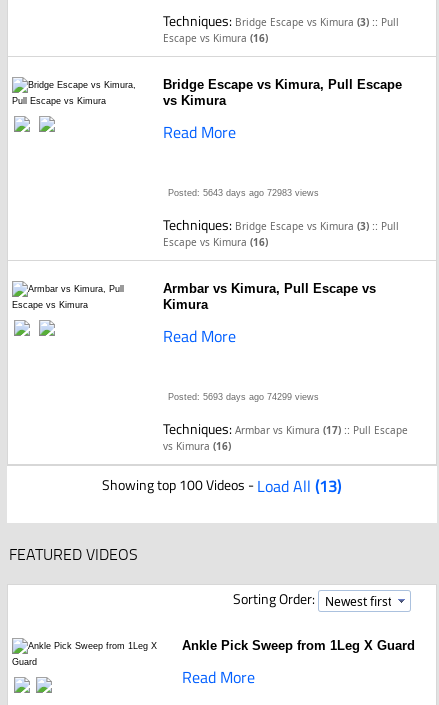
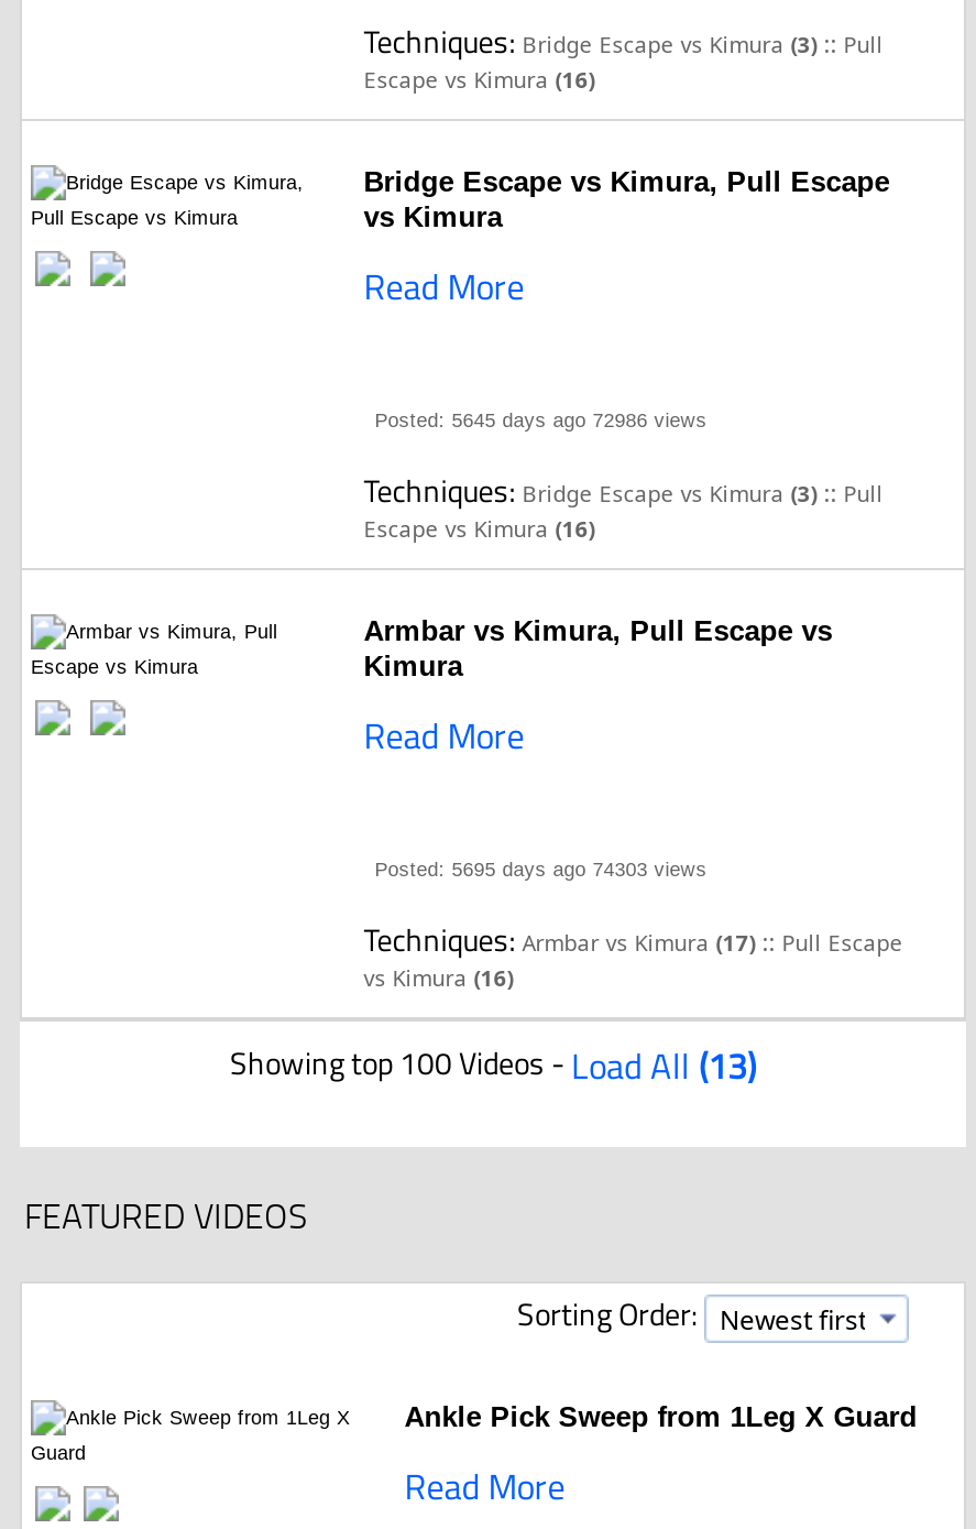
- Posted: 5643 days ago 72983 views
+ Posted: 5645 days ago 72986 views

- Posted: 5693 days ago 74299 views
+ Posted: 5695 days ago 74303 views
